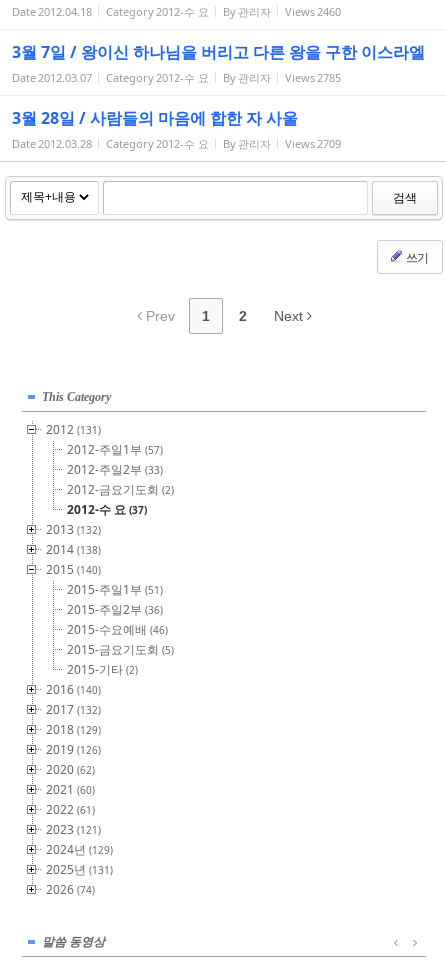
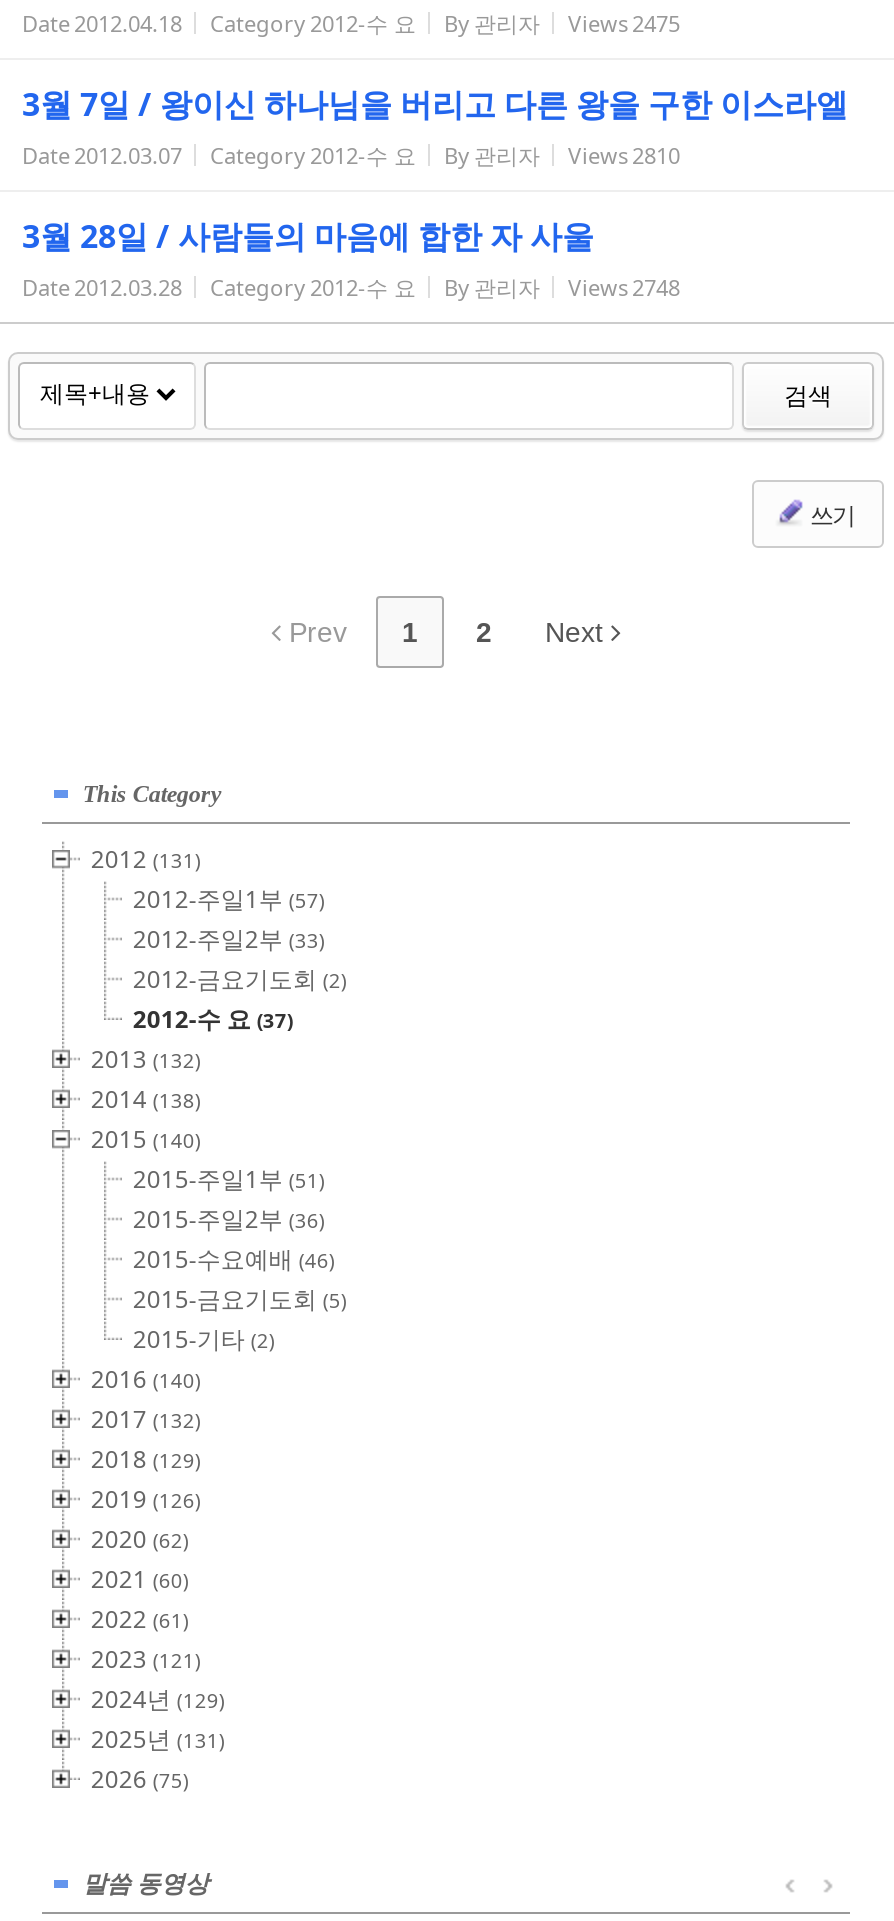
- Date 2012.04.18 Category 2012-수 요 By 관리자 Views 2460
+ Date 2012.04.18 Category 2012-수 요 By 관리자 Views 2475

- Date 2012.03.07 Category 2012-수 요 By 관리자 Views 2785
+ Date 2012.03.07 Category 2012-수 요 By 관리자 Views 2810

- Date 2012.03.28 Category 2012-수 요 By 관리자 Views 2709
+ Date 2012.03.28 Category 2012-수 요 By 관리자 Views 2748

- 2026 (74)
+ 2026 (75)
